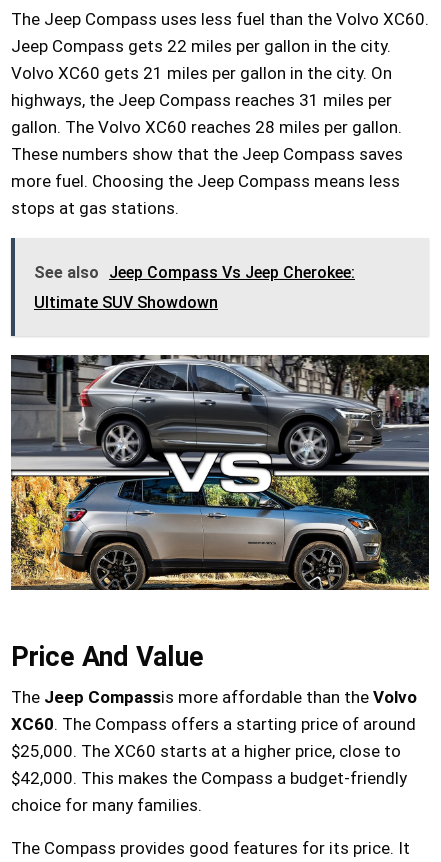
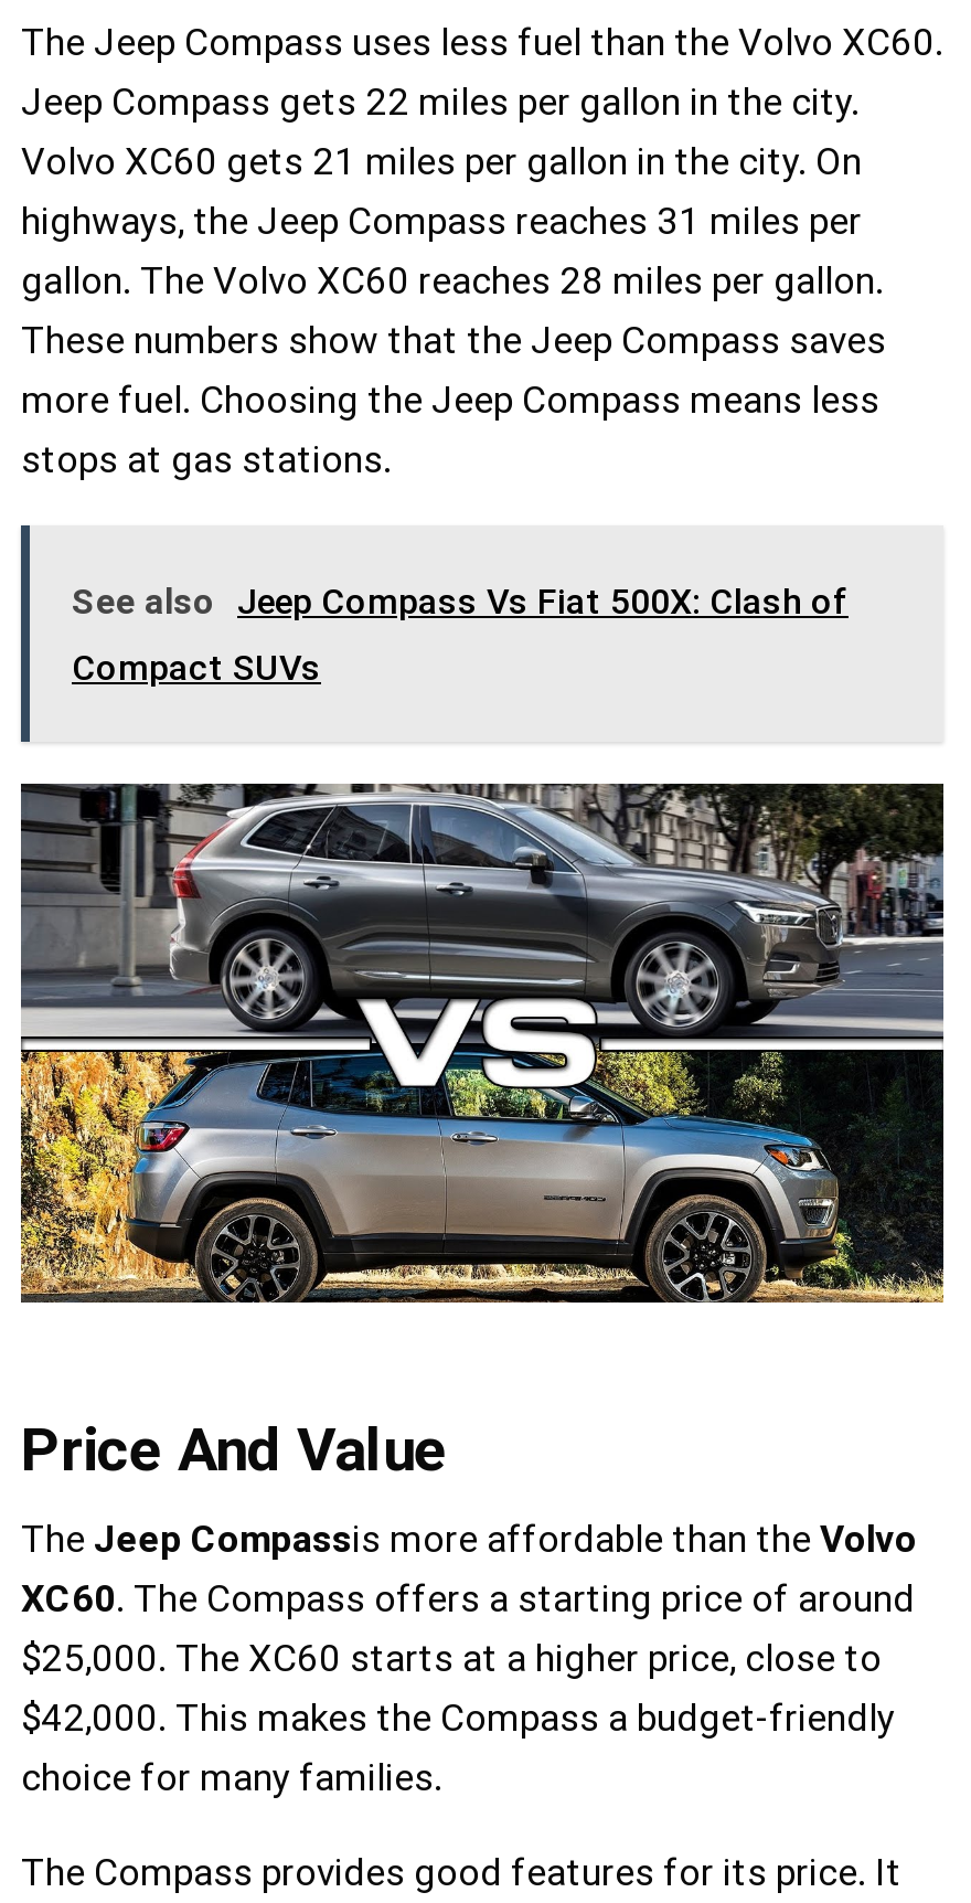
- See also Jeep Compass Vs Jeep Cherokee:
+ See also Jeep Compass Vs Fiat 500X: Clash of

- Ultimate SUV Showdown
+ Compact SUVs
